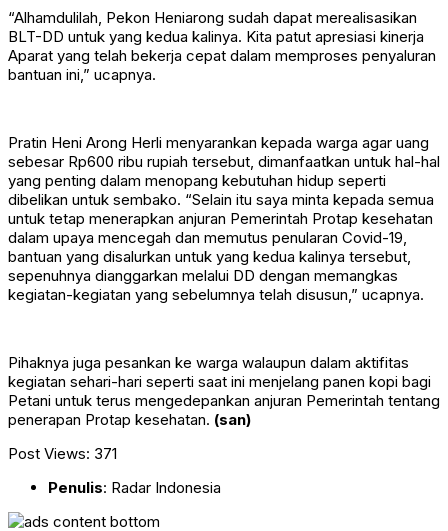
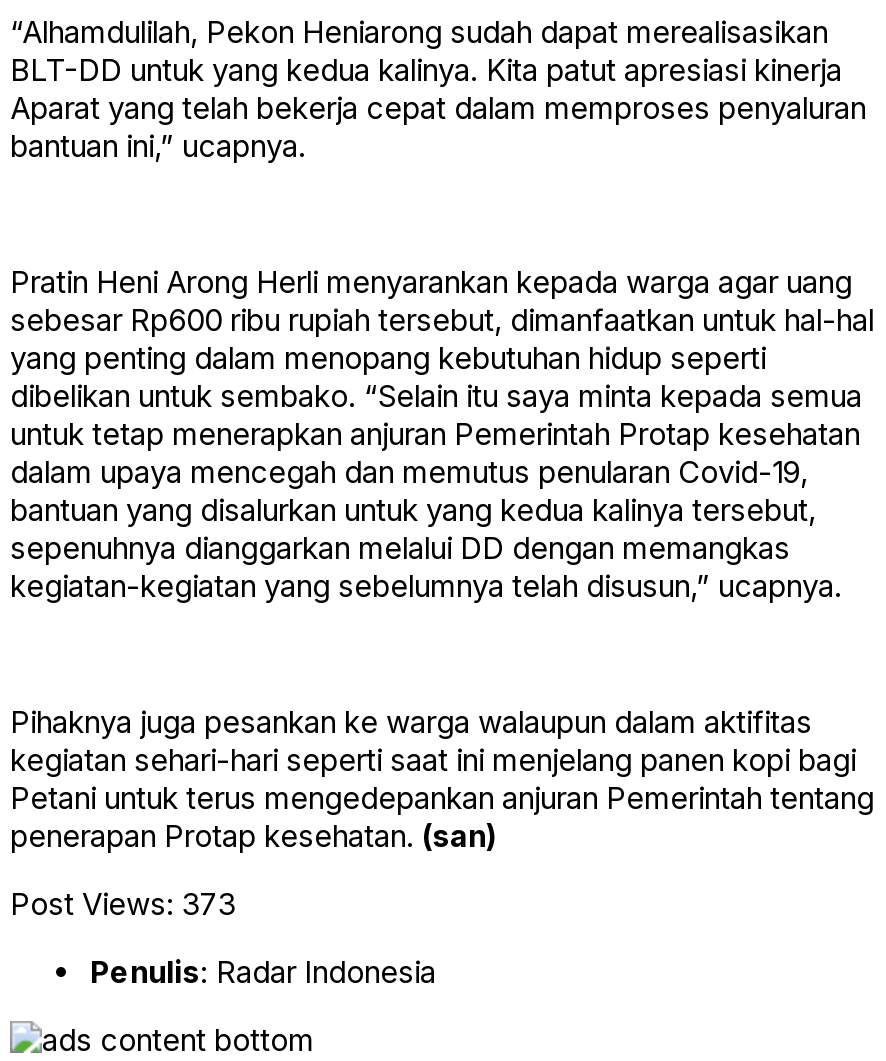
- Post Views: 371
+ Post Views: 373
